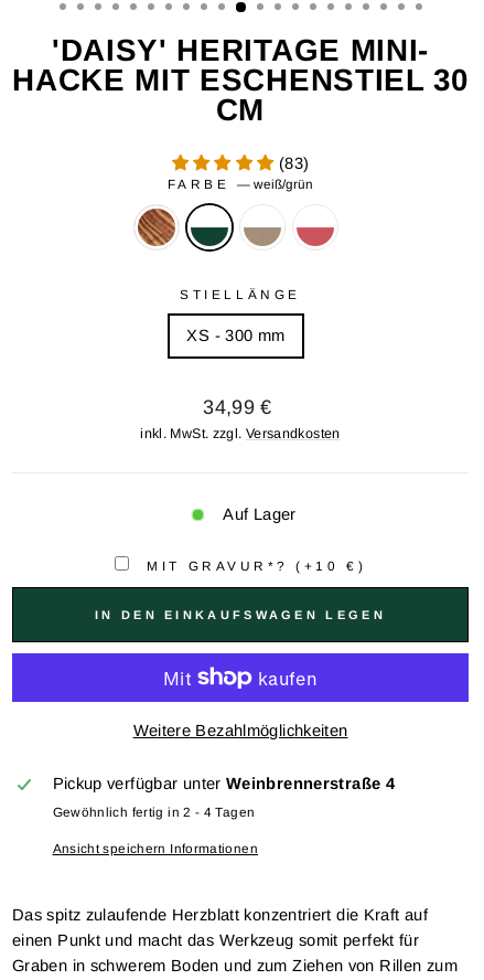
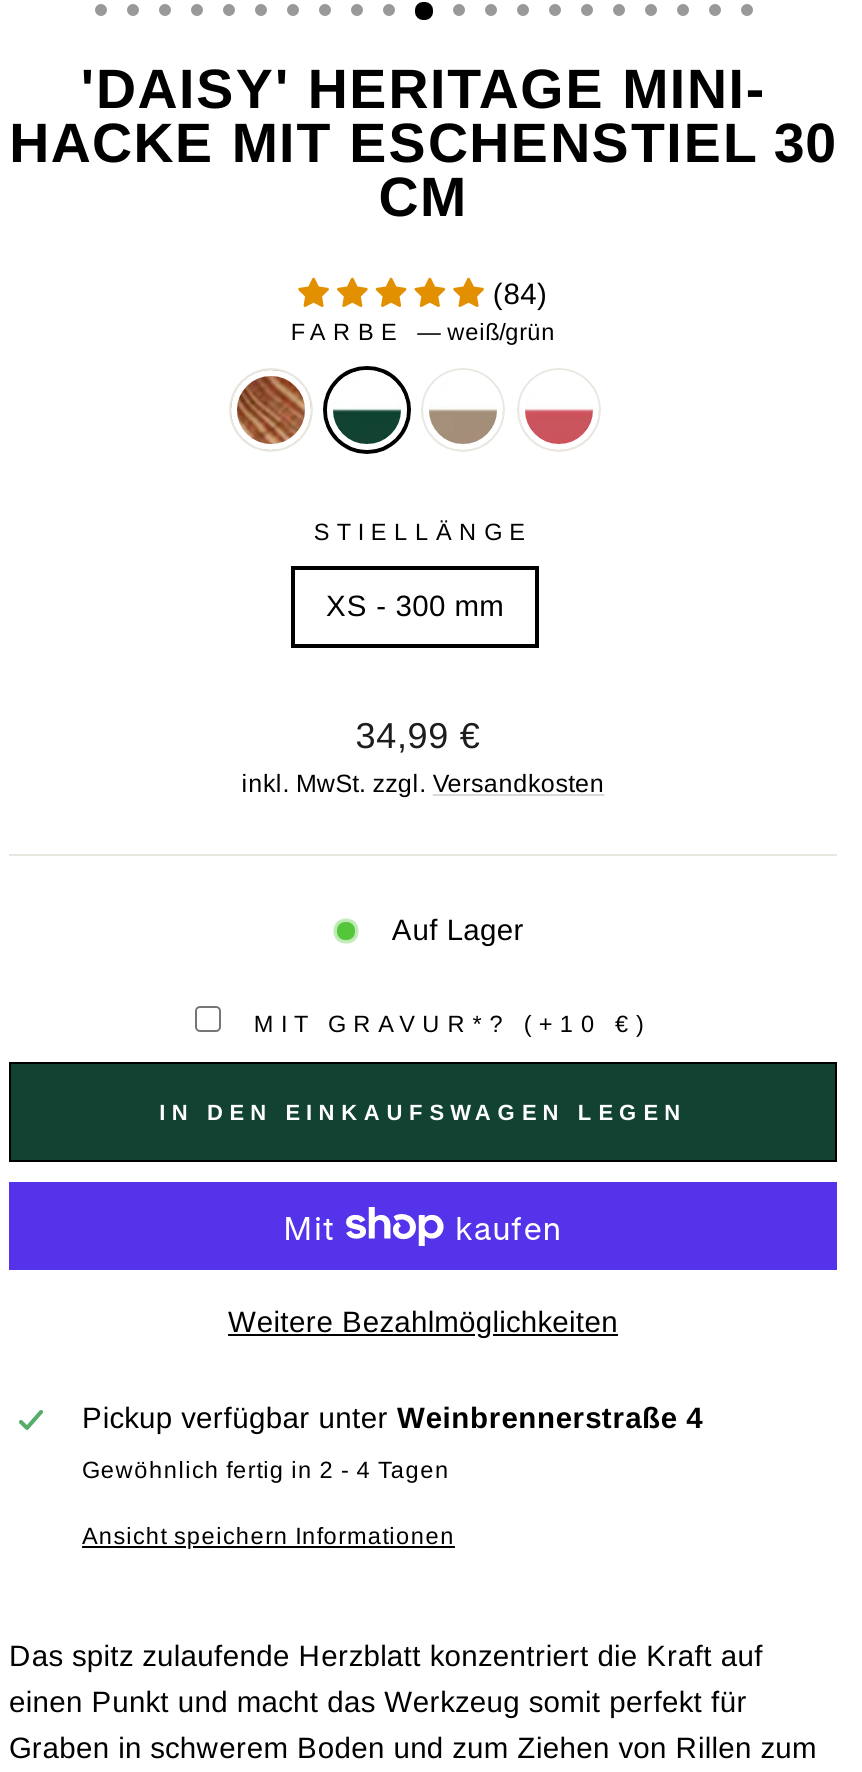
- (83)
+ (84)
